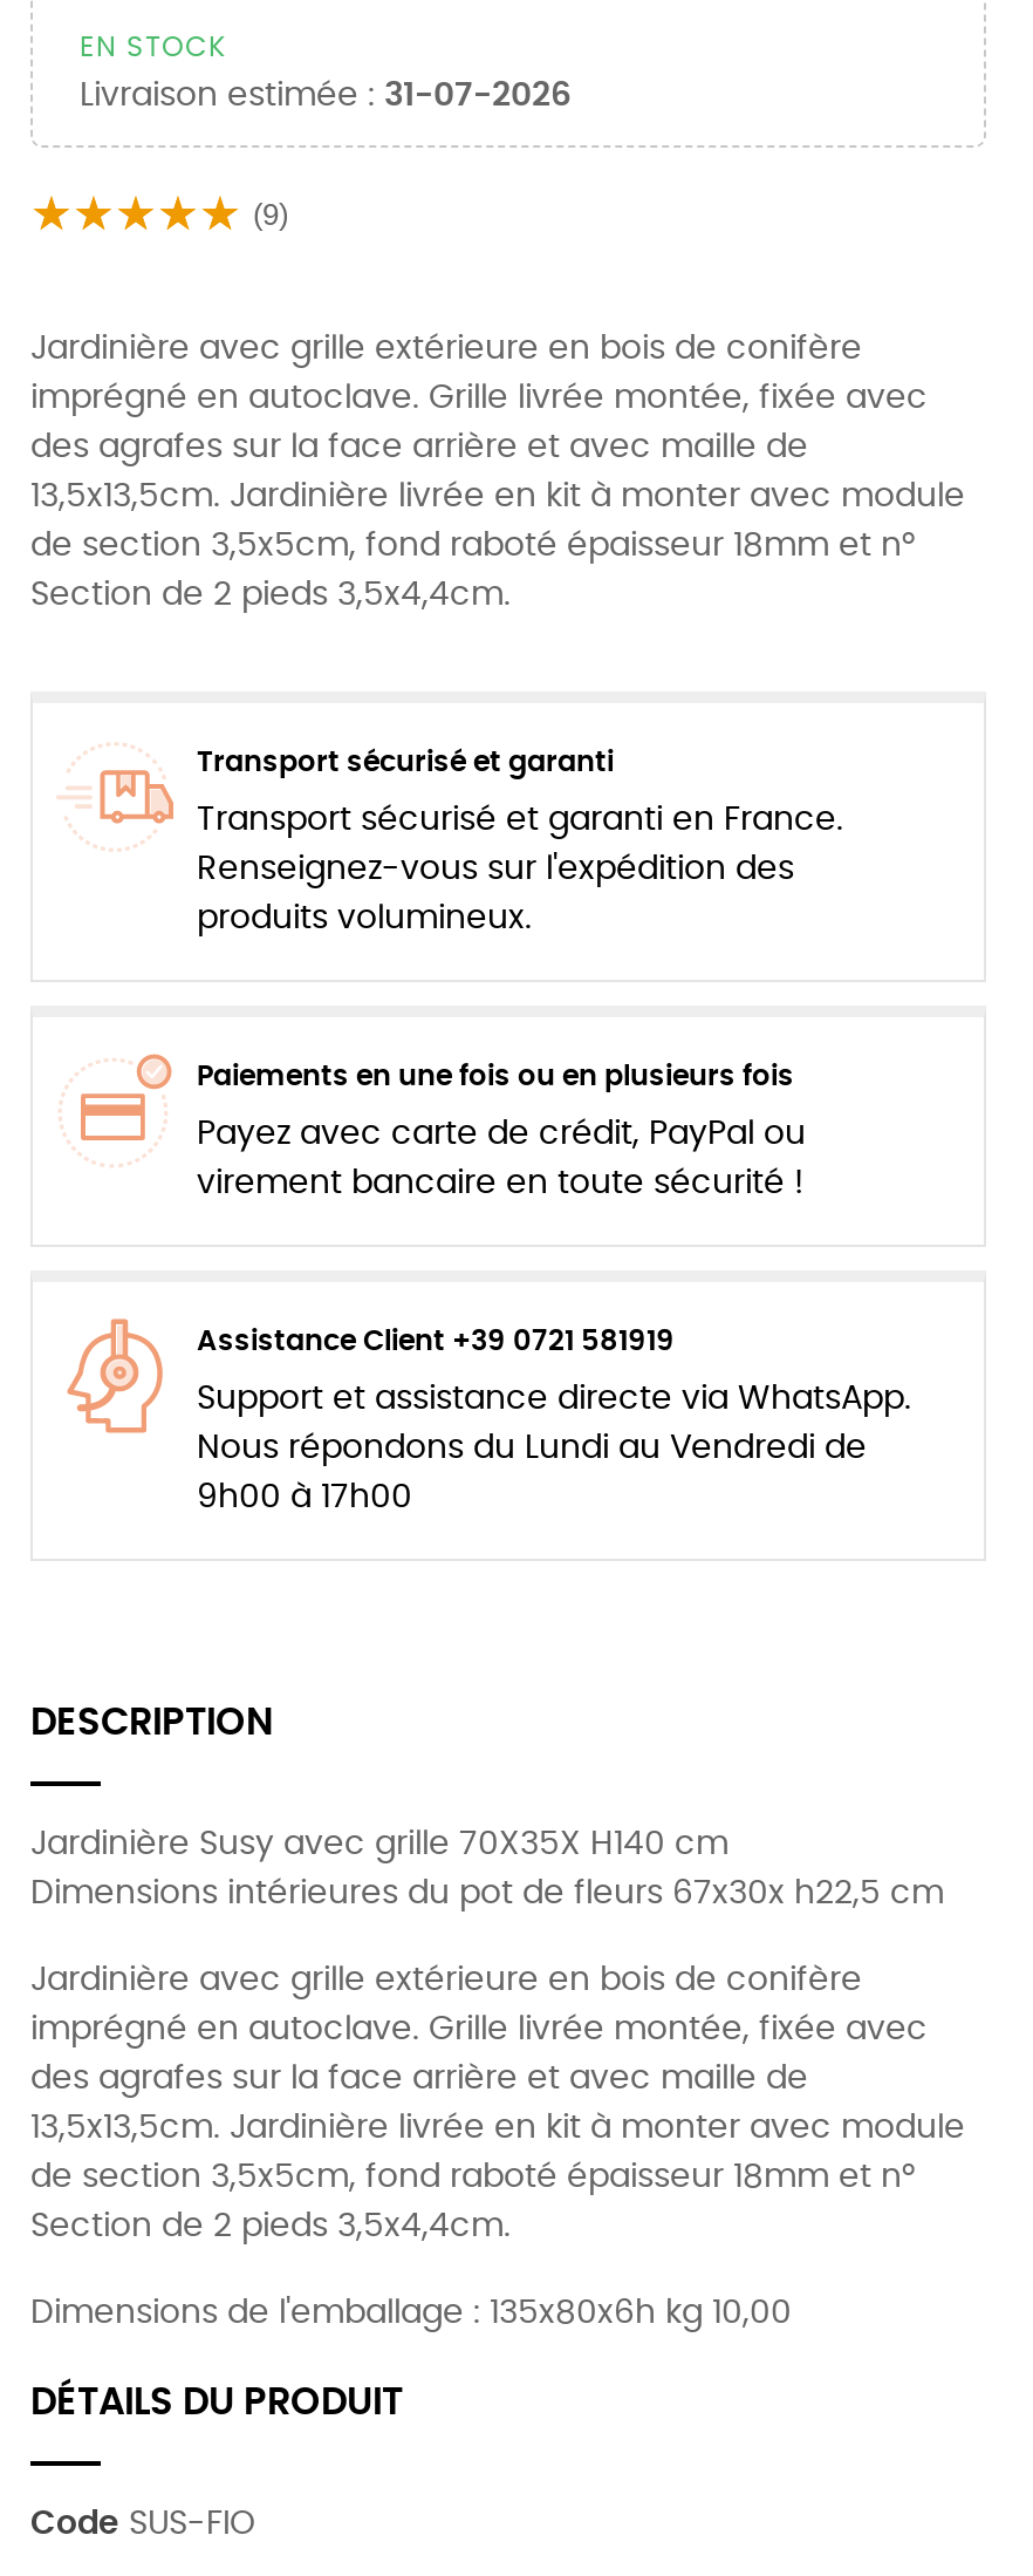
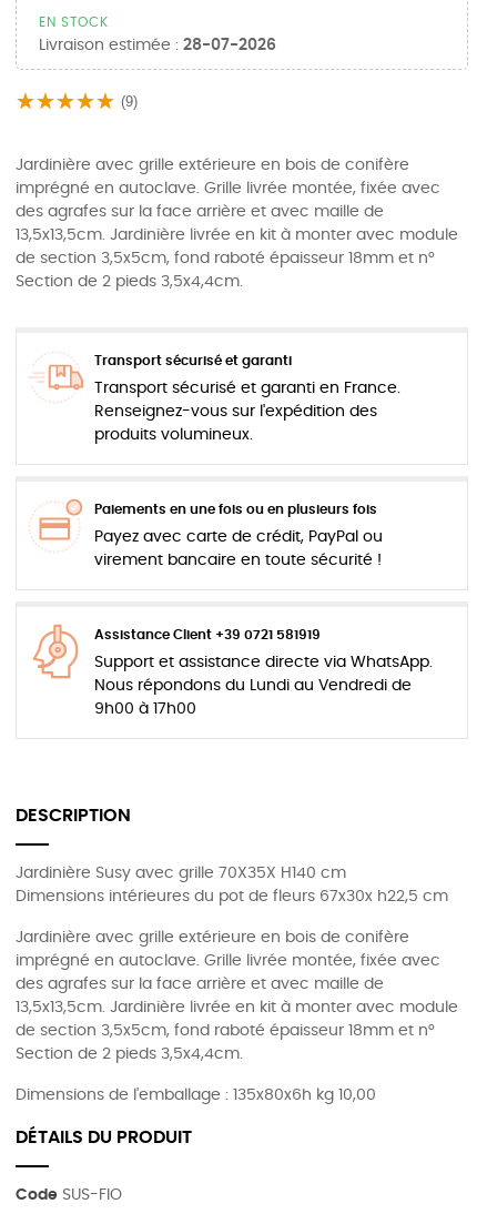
- Livraison estimée : 31-07-2026
+ Livraison estimée : 28-07-2026
